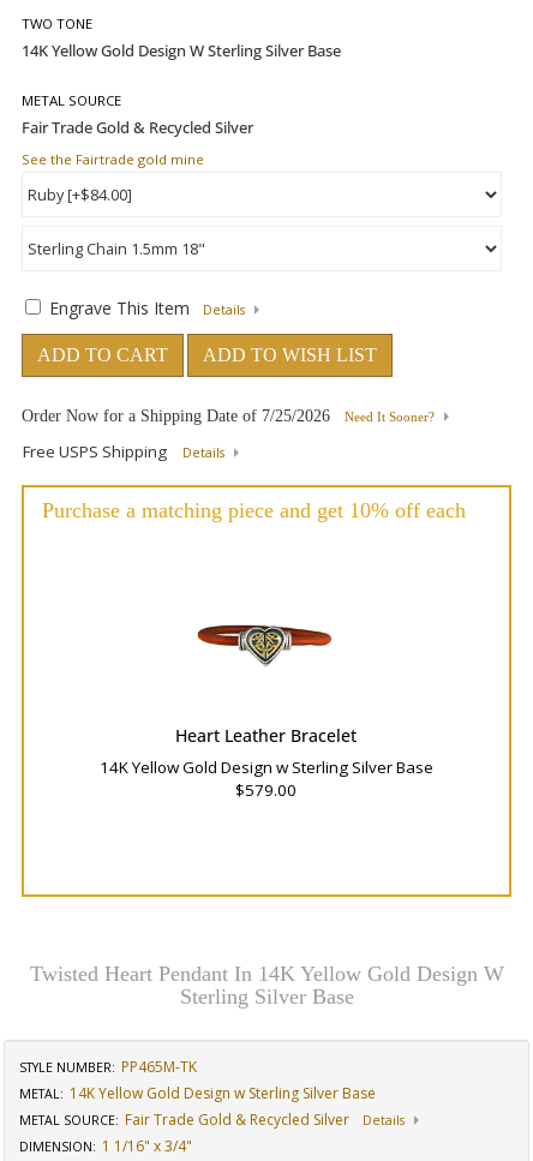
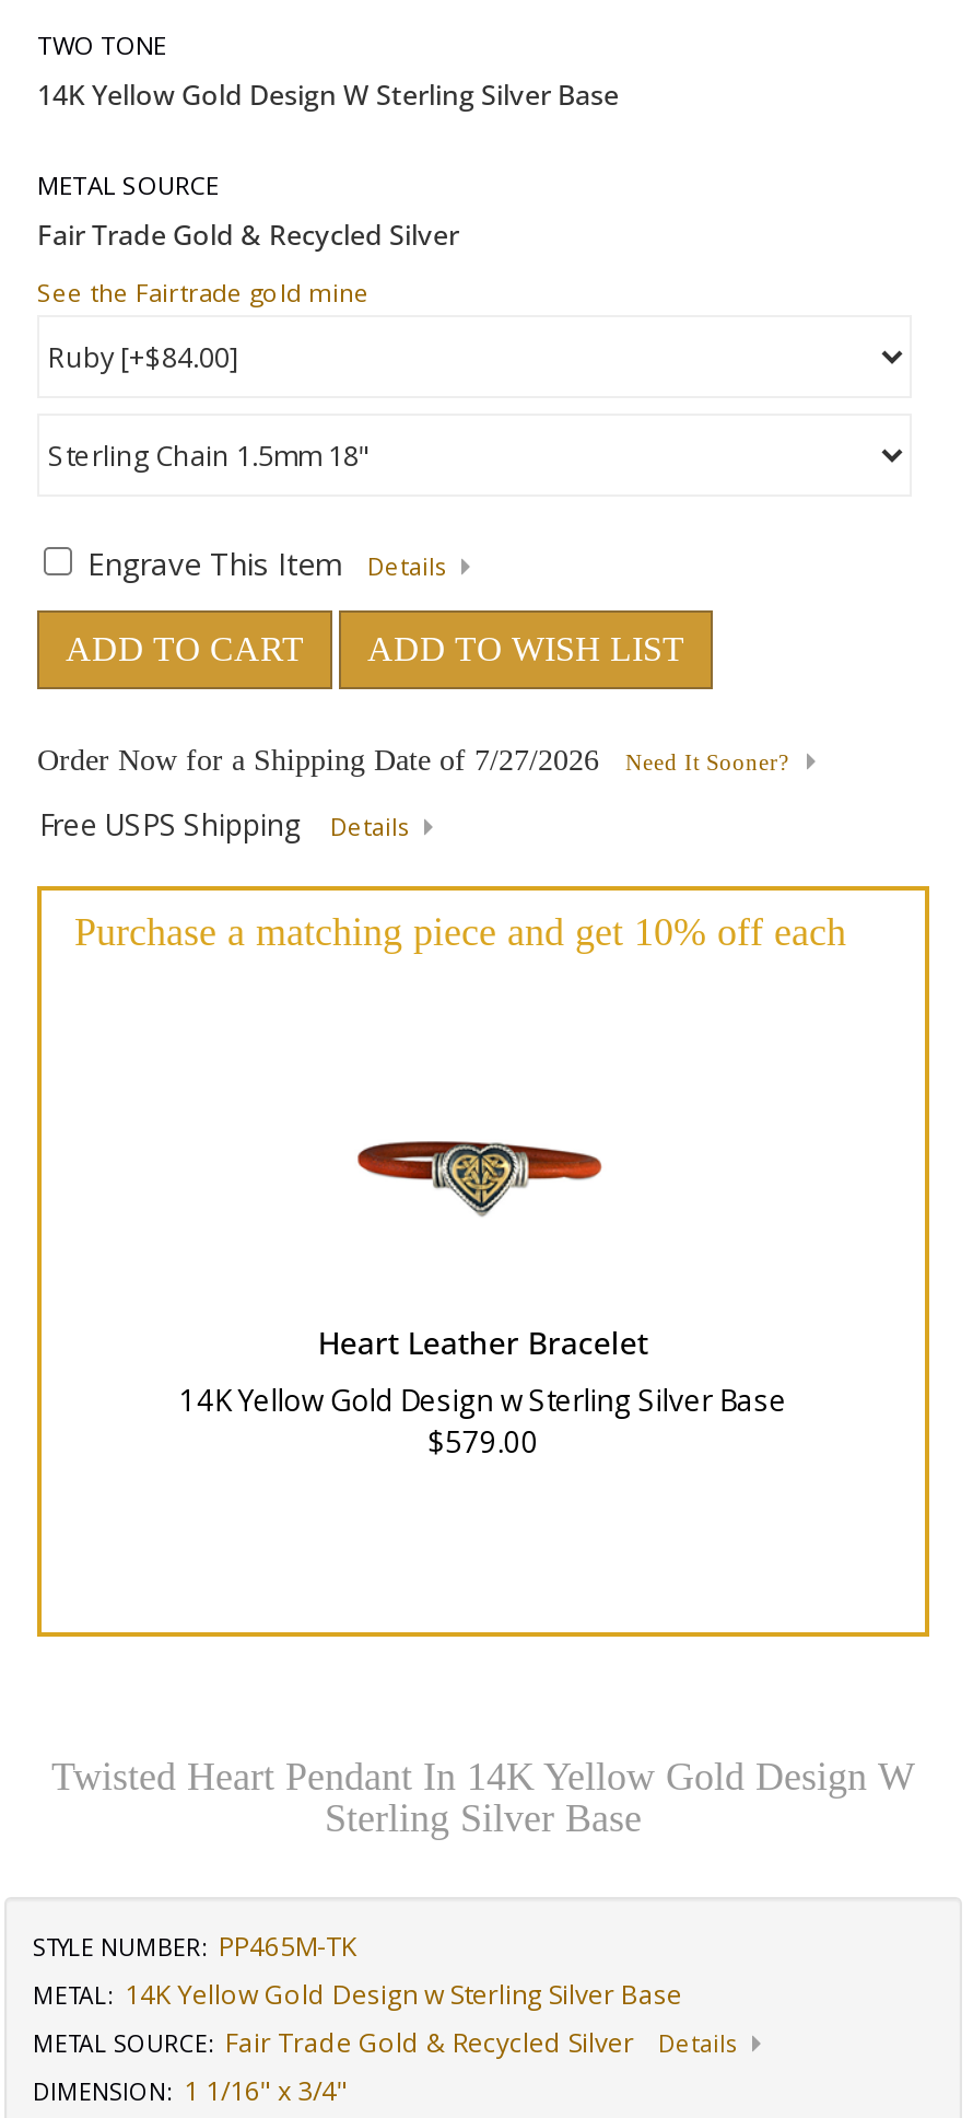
- Order Now for a Shipping Date of 7/25/2026
+ Order Now for a Shipping Date of 7/27/2026
